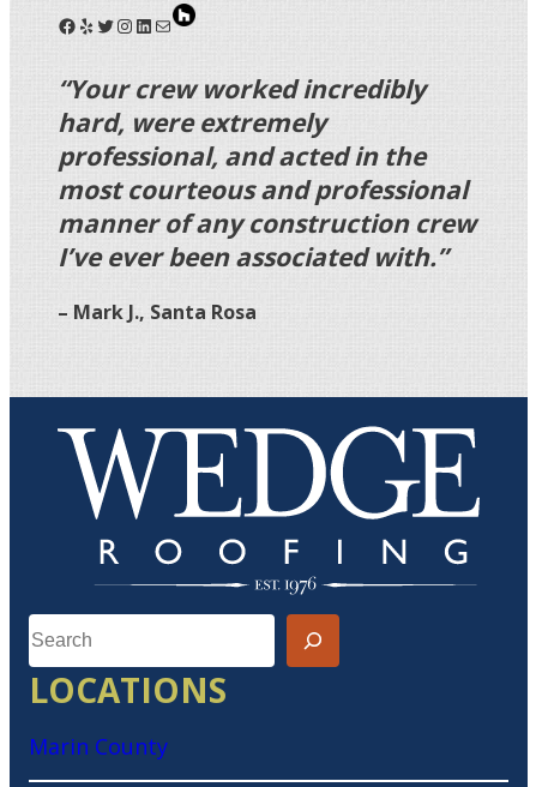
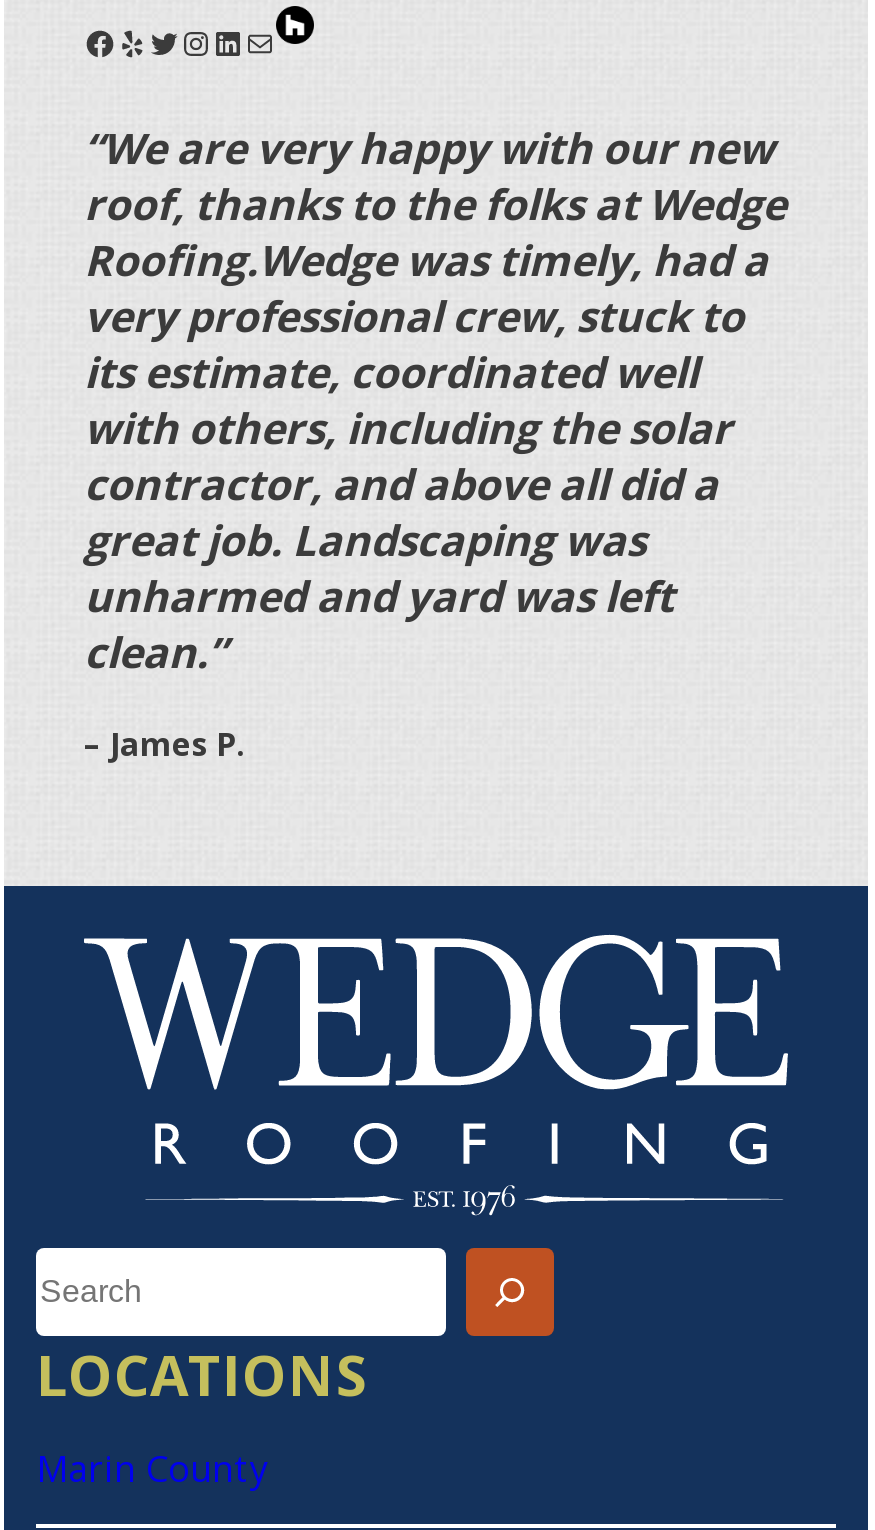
- “Your crew worked incredibly
- hard, were extremely
- professional, and acted in the
- most courteous and professional
- manner of any construction crew
- I’ve ever been associated with.”
+ “We are very happy with our new
+ roof, thanks to the folks at Wedge
+ Roofing.Wedge was timely, had a
+ very professional crew, stuck to
+ its estimate, coordinated well
+ with others, including the solar
+ contractor, and above all did a
+ great job. Landscaping was
+ unharmed and yard was left
+ clean.”

- – Mark J., Santa Rosa
+ – James P.
